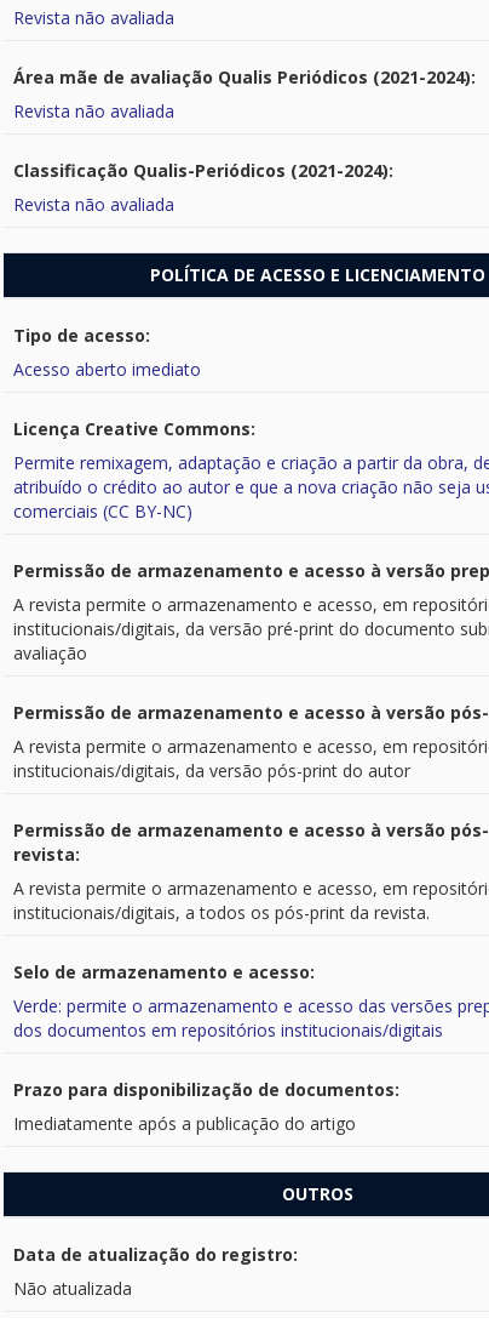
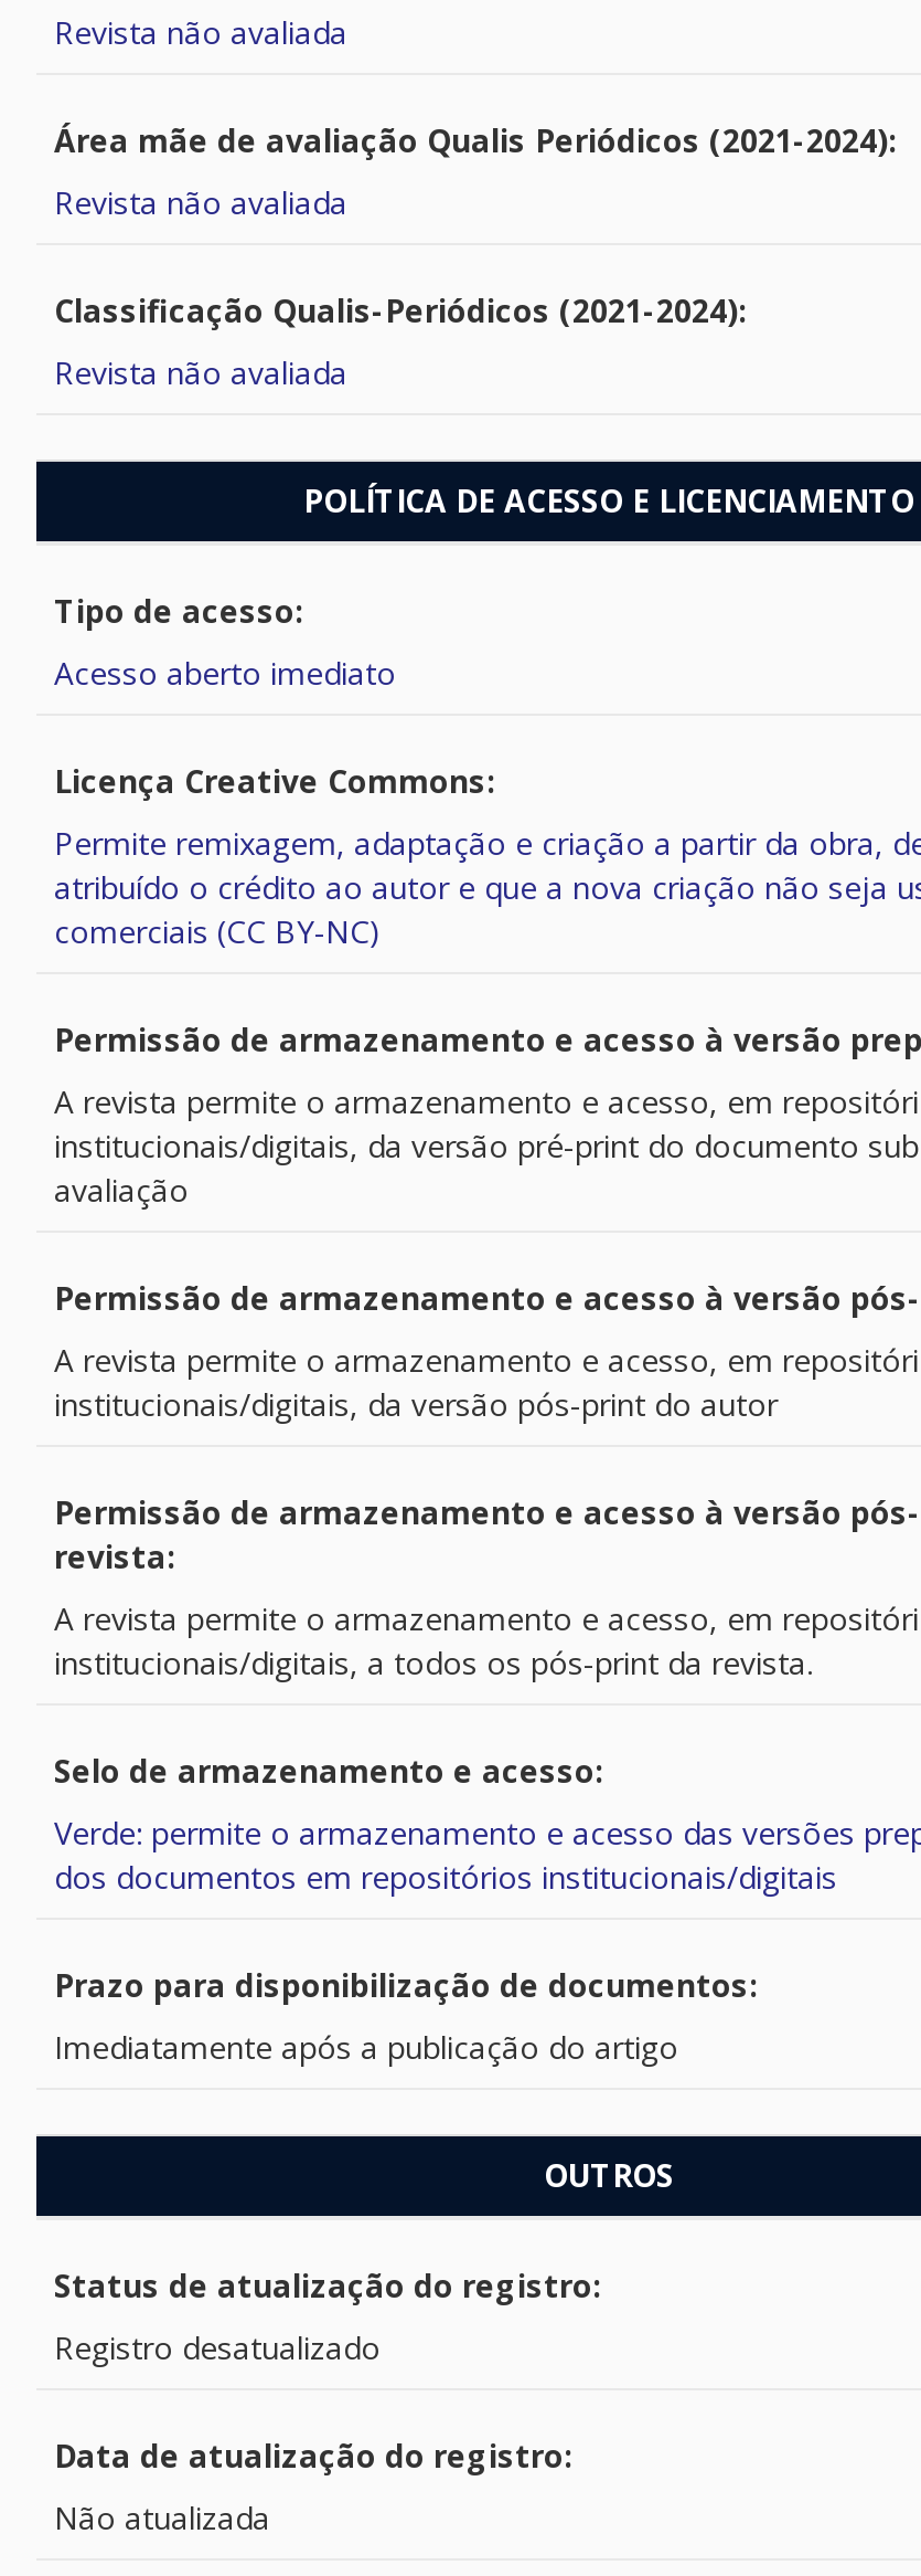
+ Status de atualização do registro:
+ Registro desatualizado
